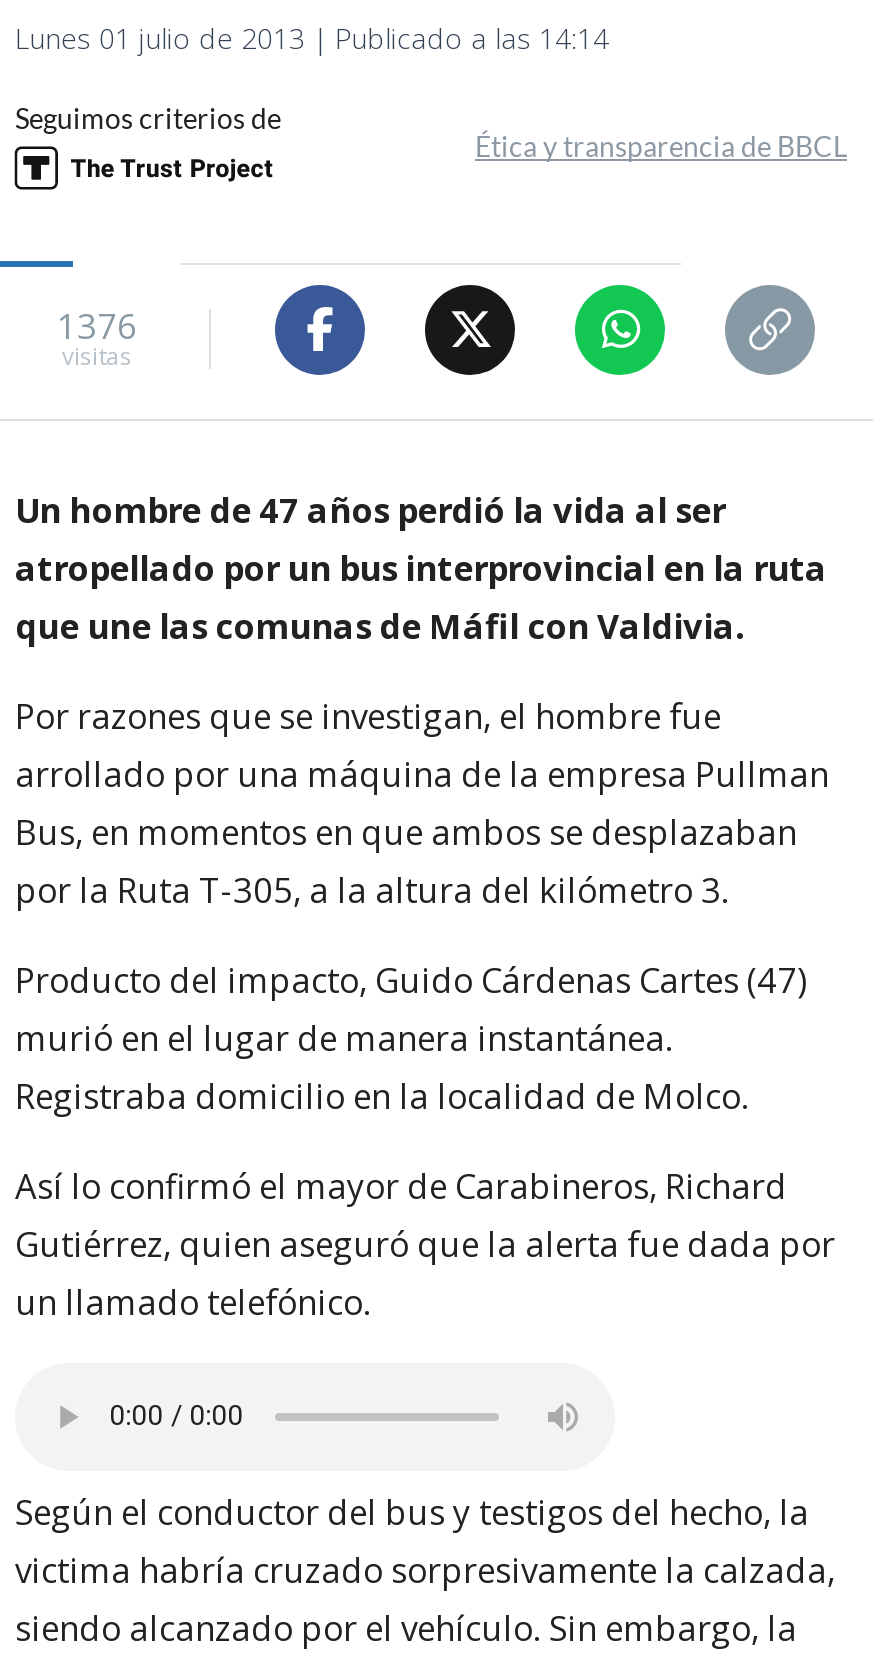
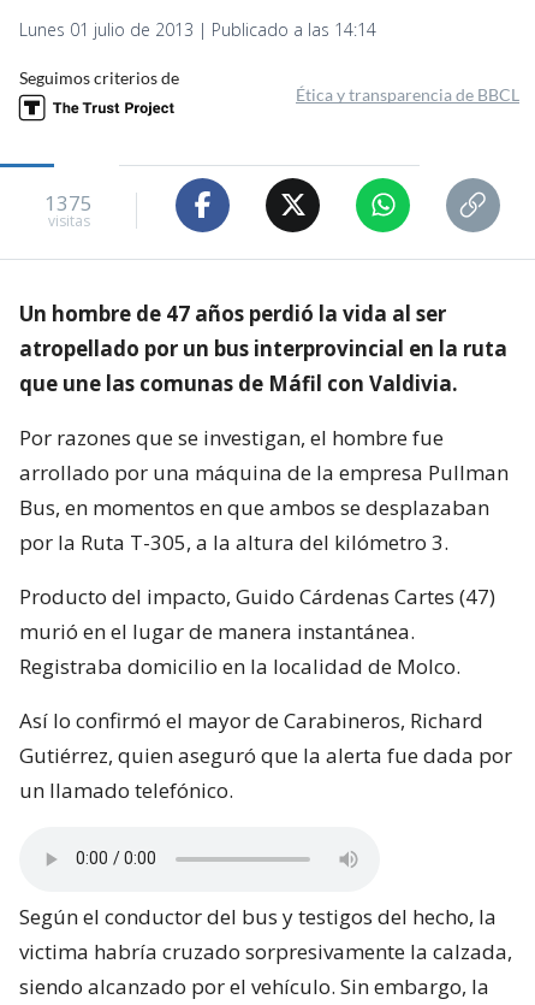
- 1376
+ 1375
